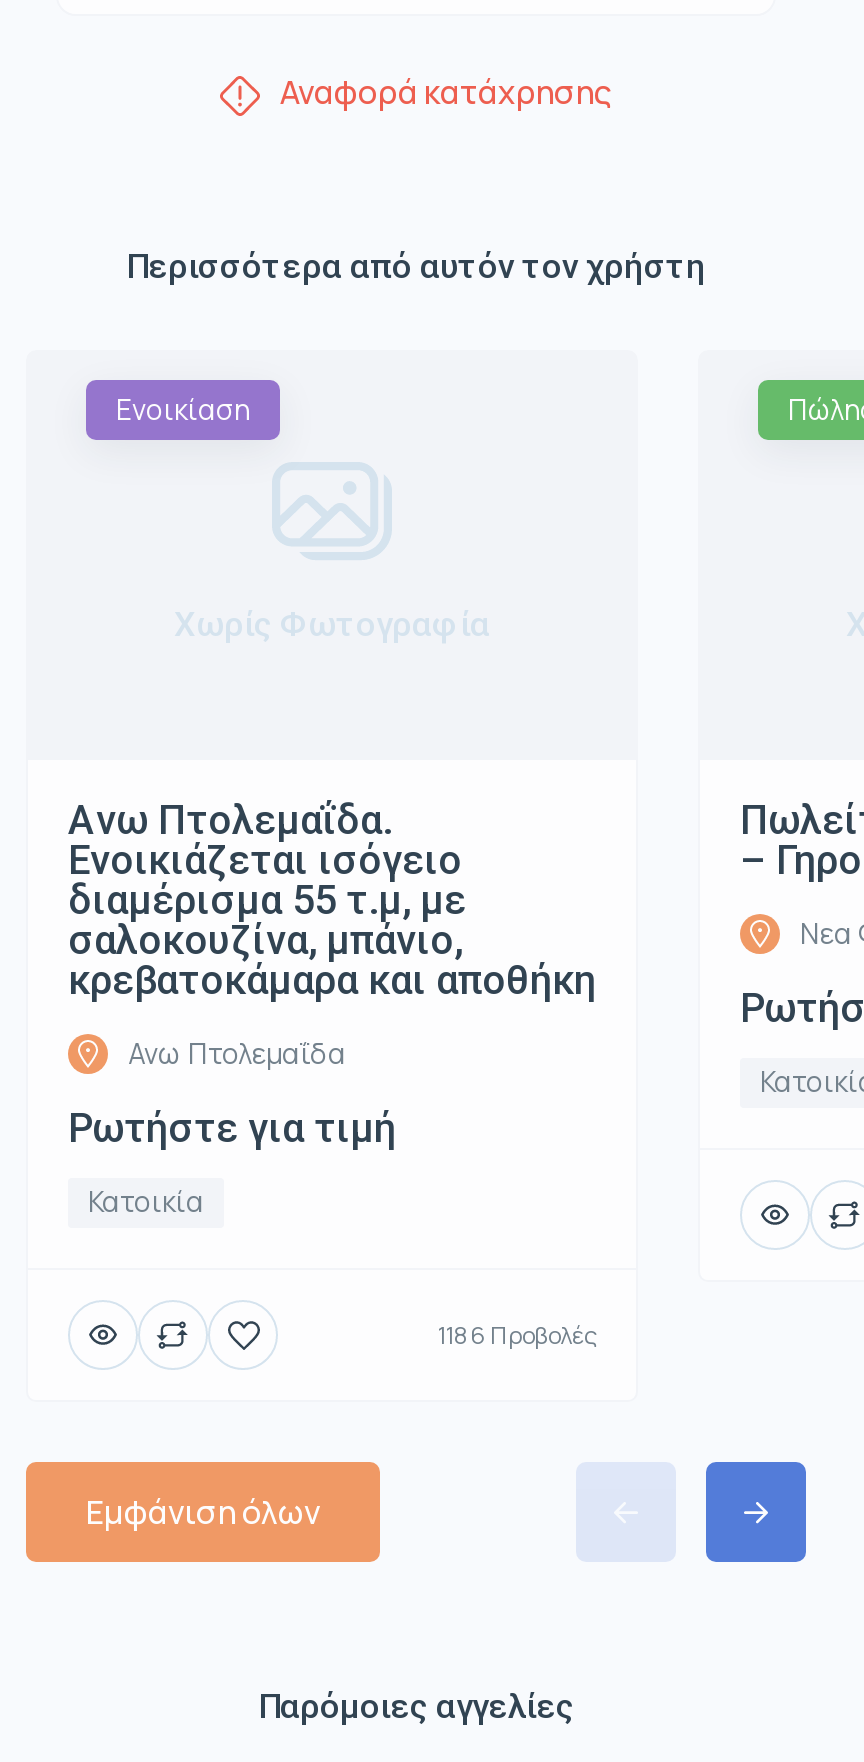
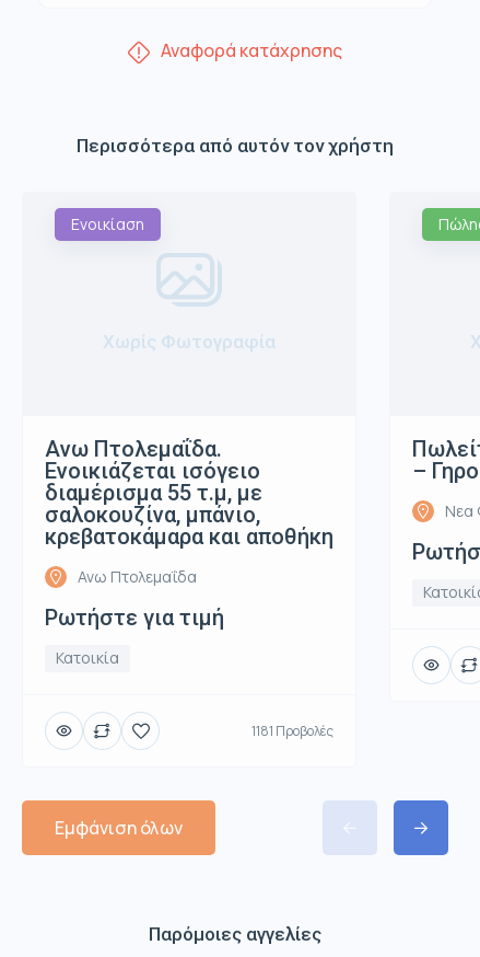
- 1186 Προβολές
+ 1181 Προβολές
